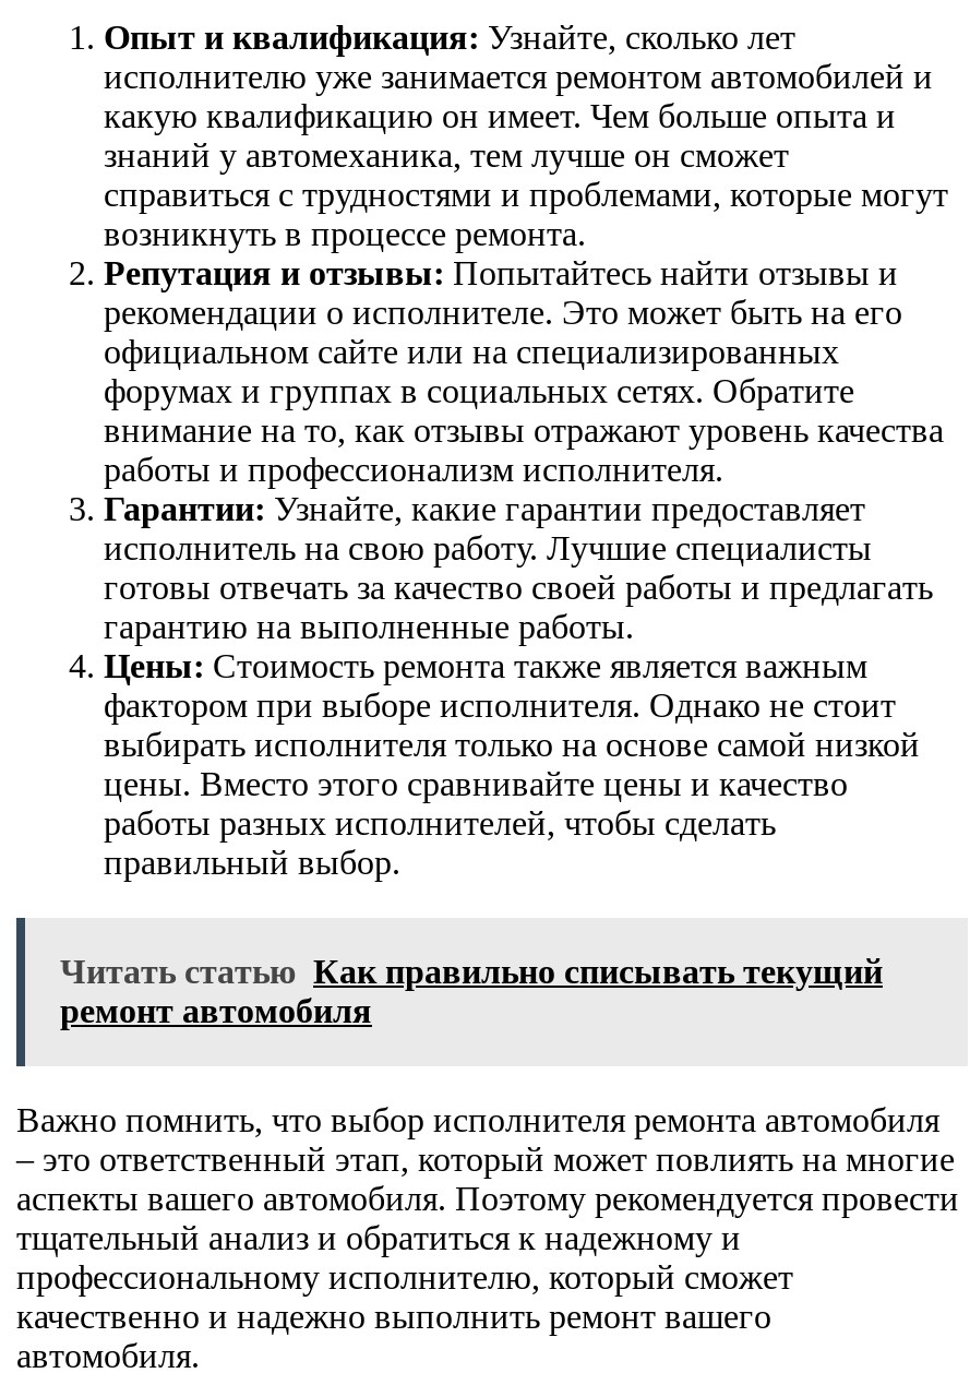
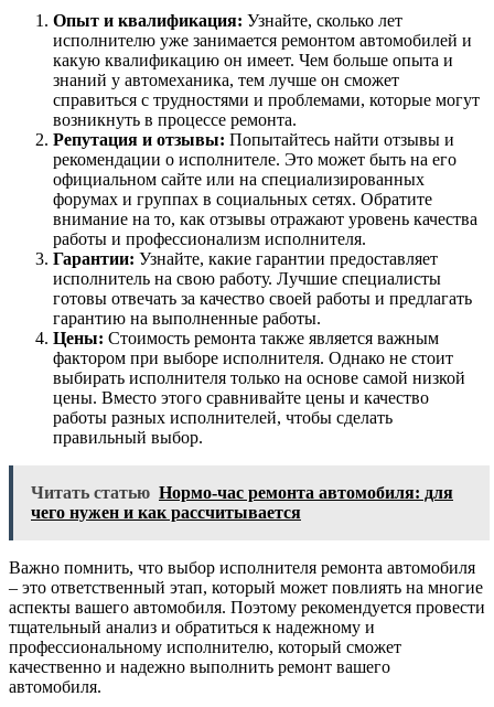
- Читать статью Как правильно списывать текущий
- ремонт автомобиля
+ Читать статью Нормо-час ремонта автомобиля: для
+ чего нужен и как рассчитывается
